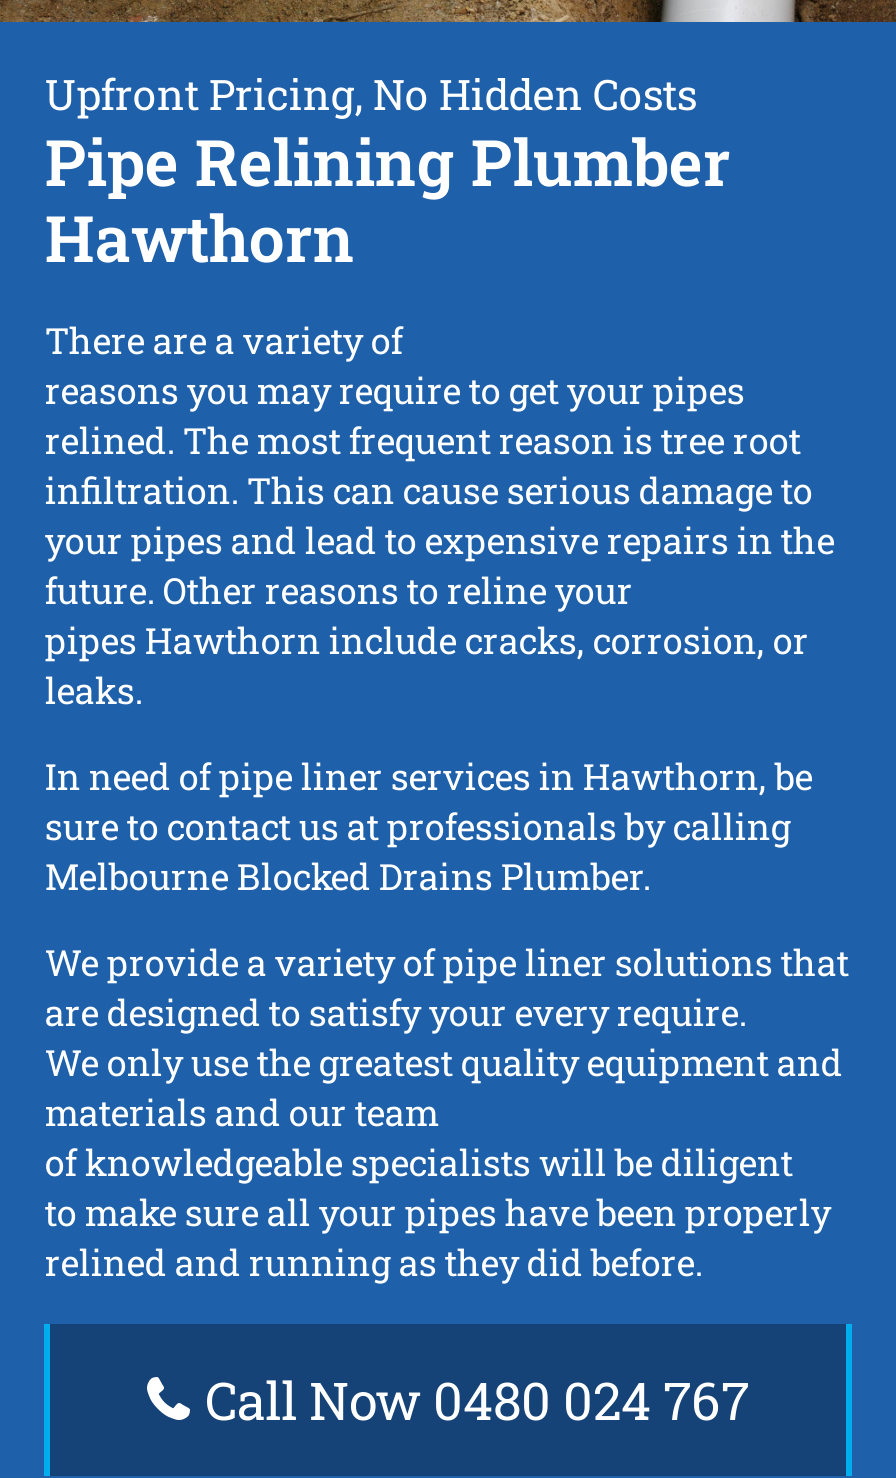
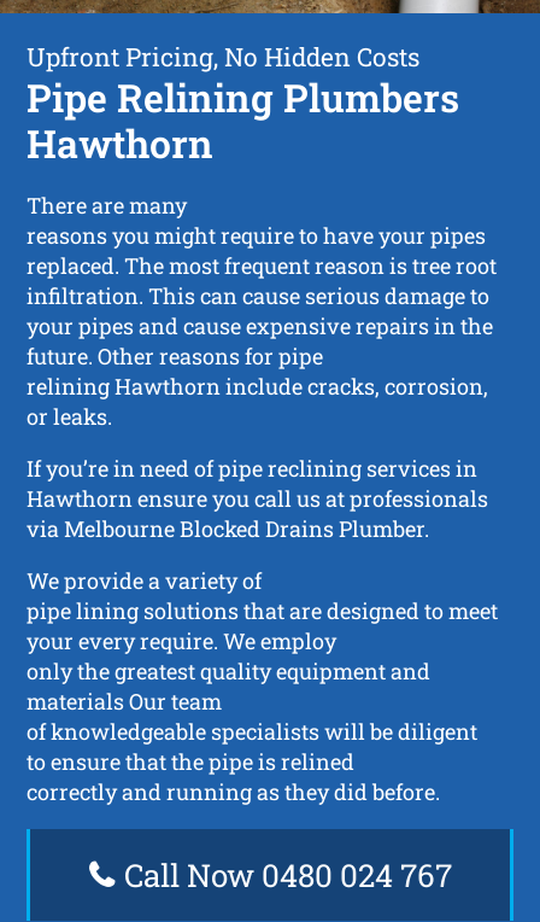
- Pipe Relining Plumber
+ Pipe Relining Plumbers

- There are a variety of
- reasons you may require to get your pipes
- relined. The most frequent reason is tree root
+ There are many
+ reasons you might require to have your pipes
+ replaced. The most frequent reason is tree root

- your pipes and lead to expensive repairs in the
- future. Other reasons to reline your
- pipes Hawthorn include cracks, corrosion, or
- leaks.
+ your pipes and cause expensive repairs in the
+ future. Other reasons for pipe
+ relining Hawthorn include cracks, corrosion,
+ or leaks.

- In need of pipe liner services in Hawthorn, be
- sure to contact us at professionals by calling
- Melbourne Blocked Drains Plumber.
+ If you’re in need of pipe reclining services in
+ Hawthorn ensure you call us at professionals
+ via Melbourne Blocked Drains Plumber.

- We provide a variety of pipe liner solutions that
- are designed to satisfy your every require.
- We only use the greatest quality equipment and
- materials and our team
+ We provide a variety of
+ pipe lining solutions that are designed to meet
+ your every require. We employ
+ only the greatest quality equipment and
+ materials Our team

- to make sure all your pipes have been properly
- relined and running as they did before.
+ to ensure that the pipe is relined
+ correctly and running as they did before.
